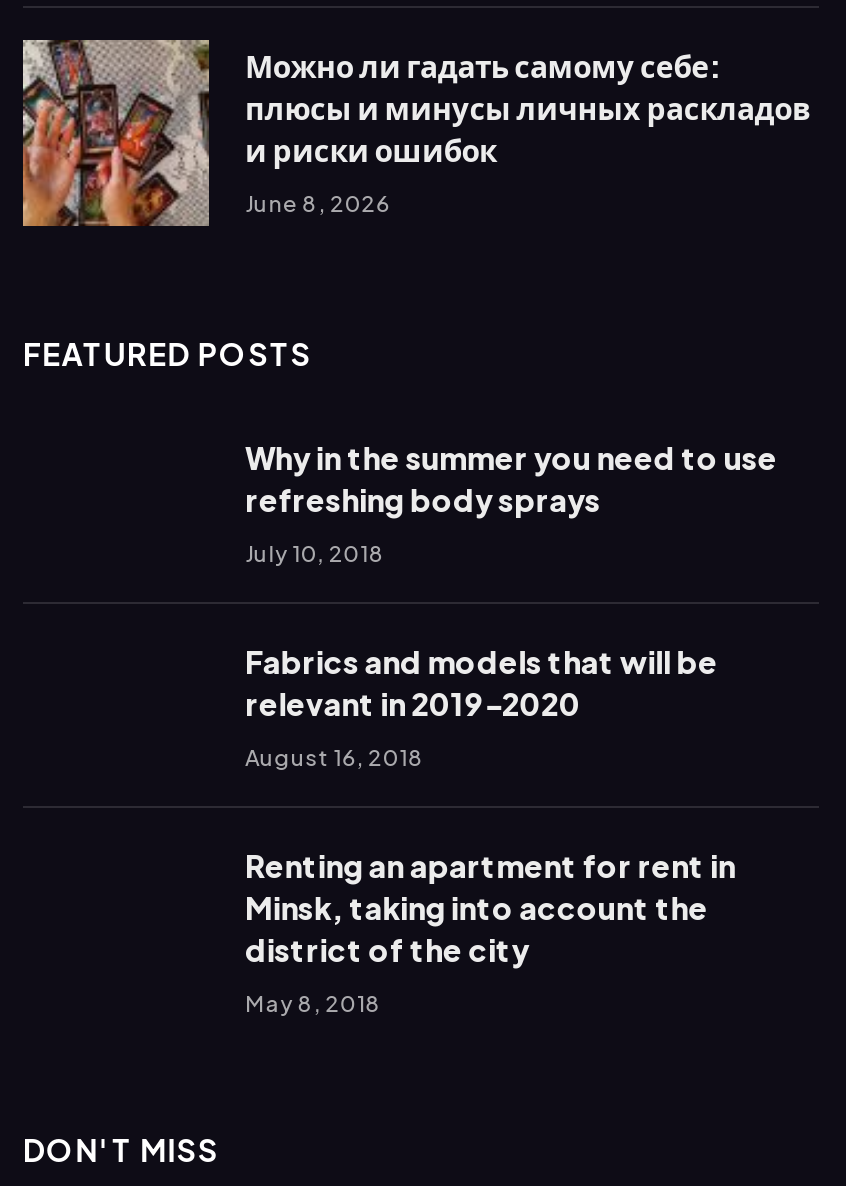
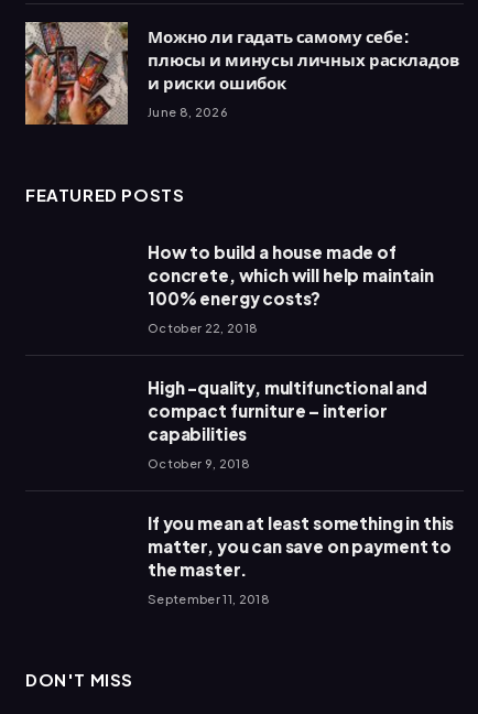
- Why in the summer you need to use
- refreshing body sprays
+ How to build a house made of
+ concrete, which will help maintain
+ 100% energy costs?

- July 10, 2018
+ October 22, 2018

- Fabrics and models that will be
- relevant in 2019-2020
+ High -quality, multifunctional and
+ compact furniture – interior
+ capabilities

- August 16, 2018
+ October 9, 2018

- Renting an apartment for rent in
- Minsk, taking into account the
- district of the city
+ If you mean at least something in this
+ matter, you can save on payment to
+ the master.

- May 8, 2018
+ September 11, 2018
